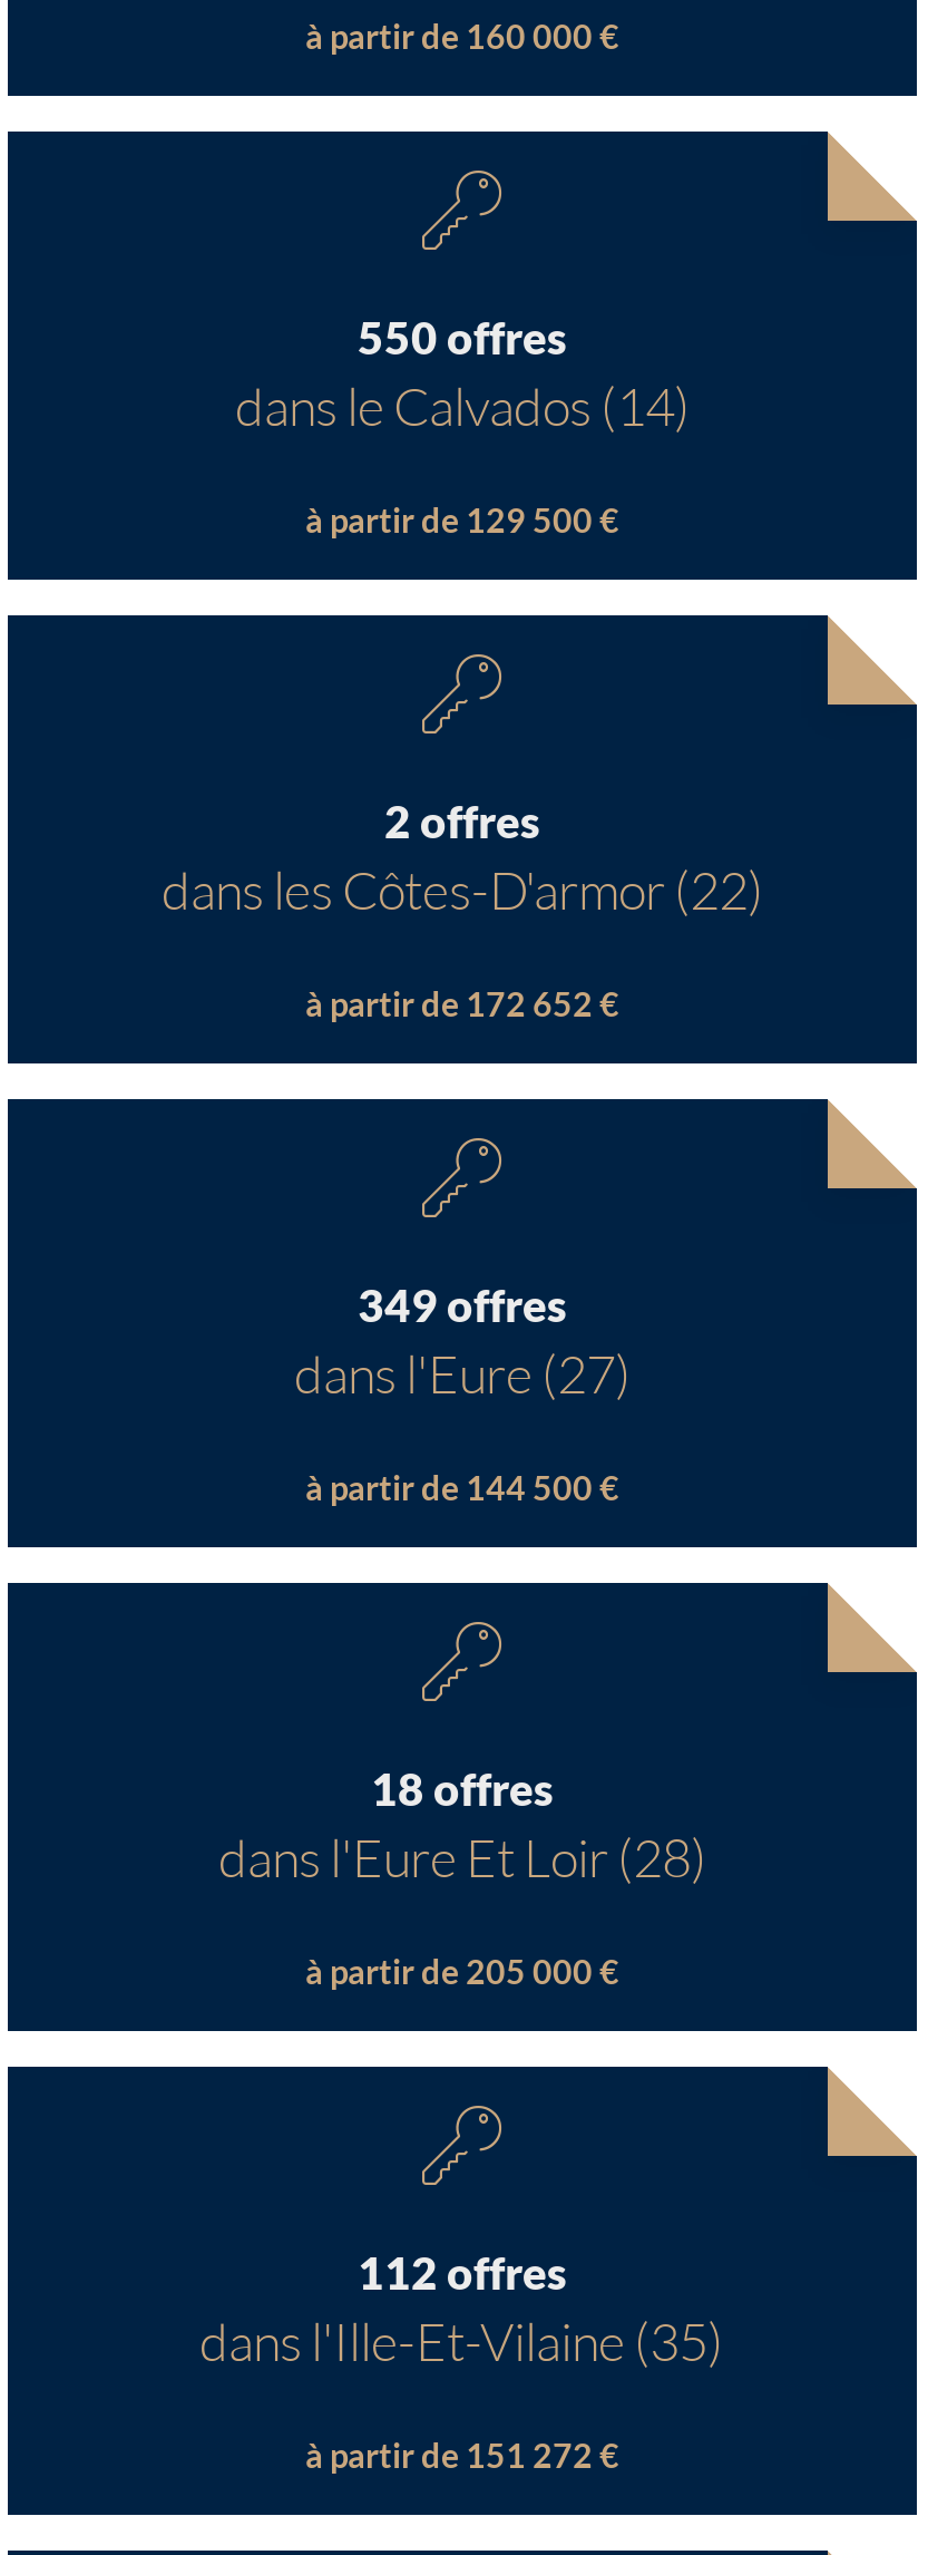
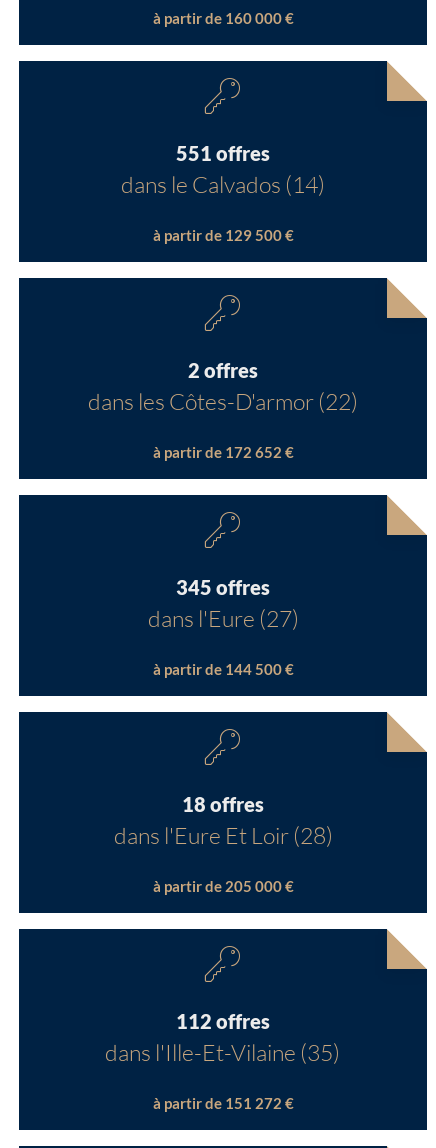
- 550 offres
+ 551 offres

- 349 offres
+ 345 offres
